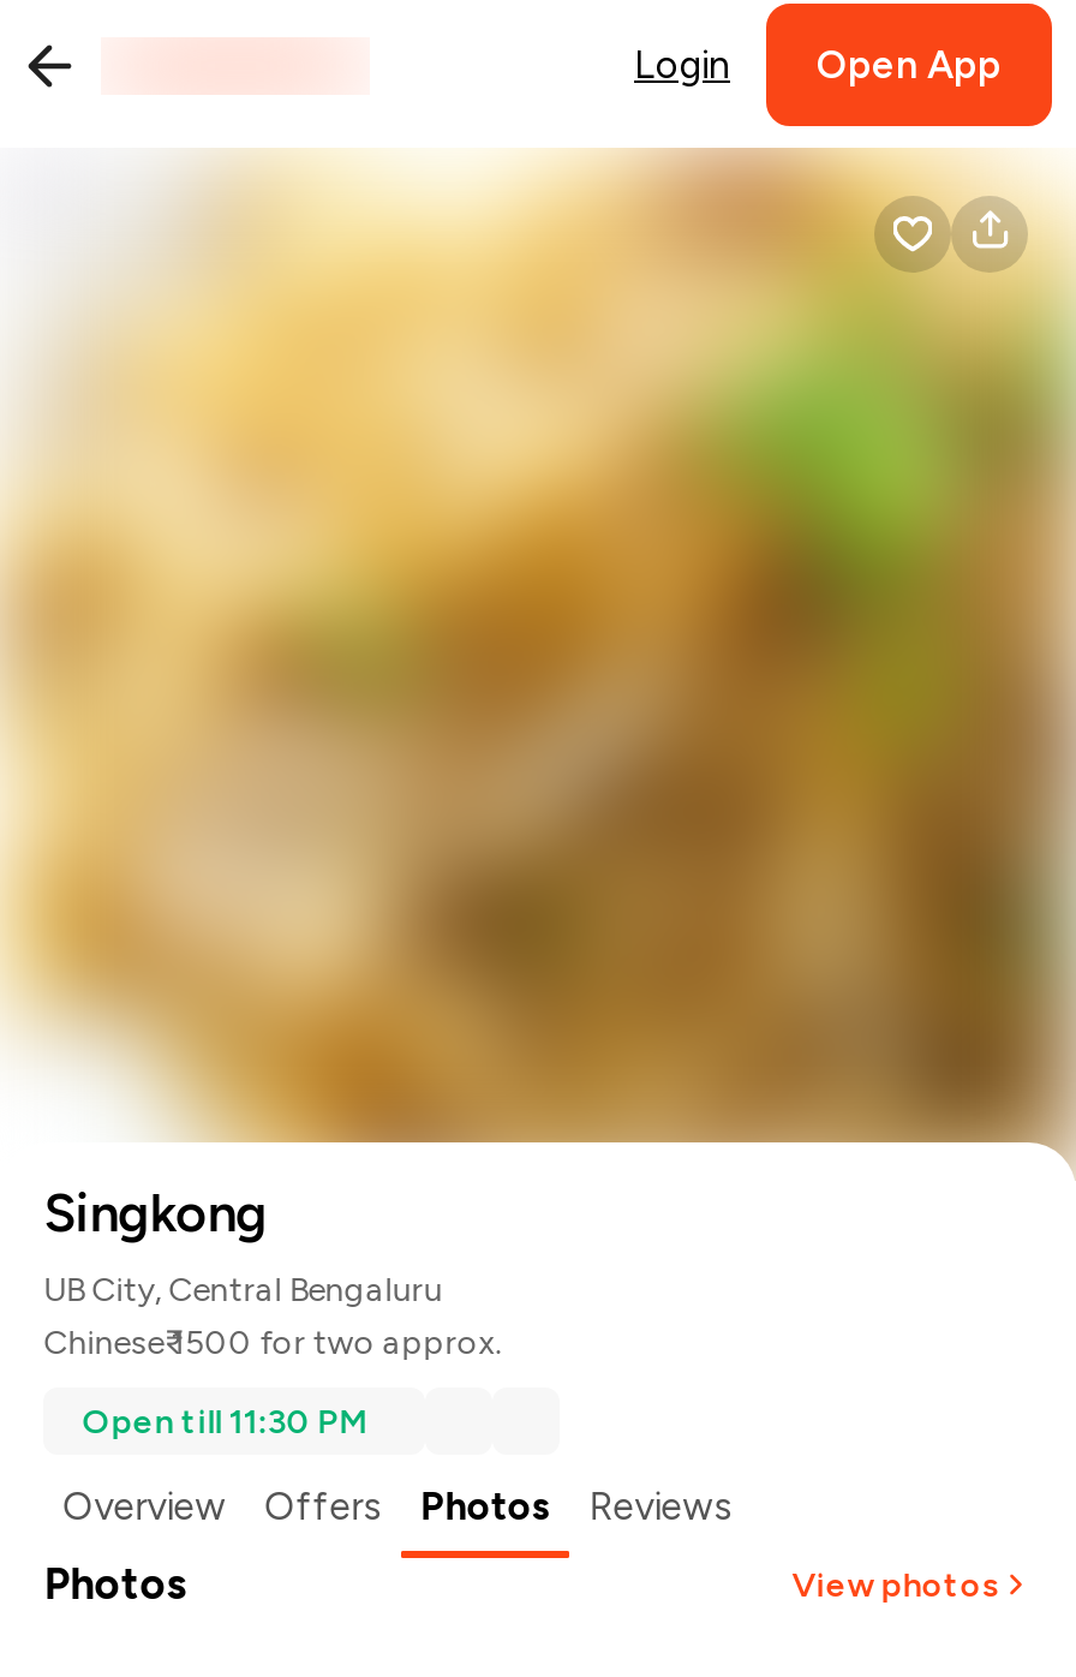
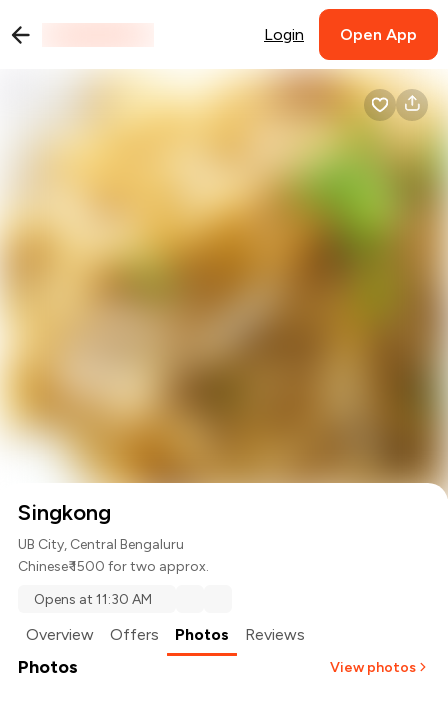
- Open till 11:30 PM
+ Opens at 11:30 AM
